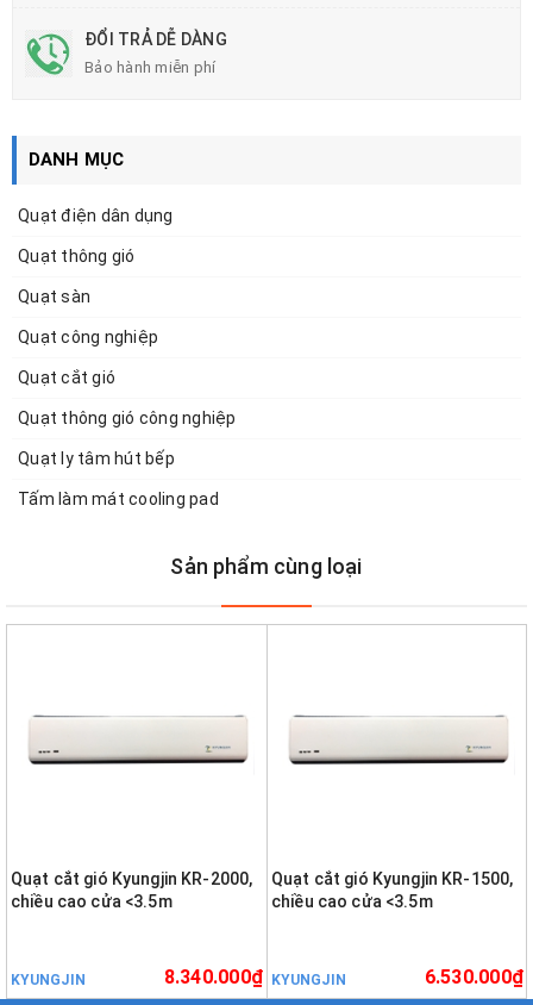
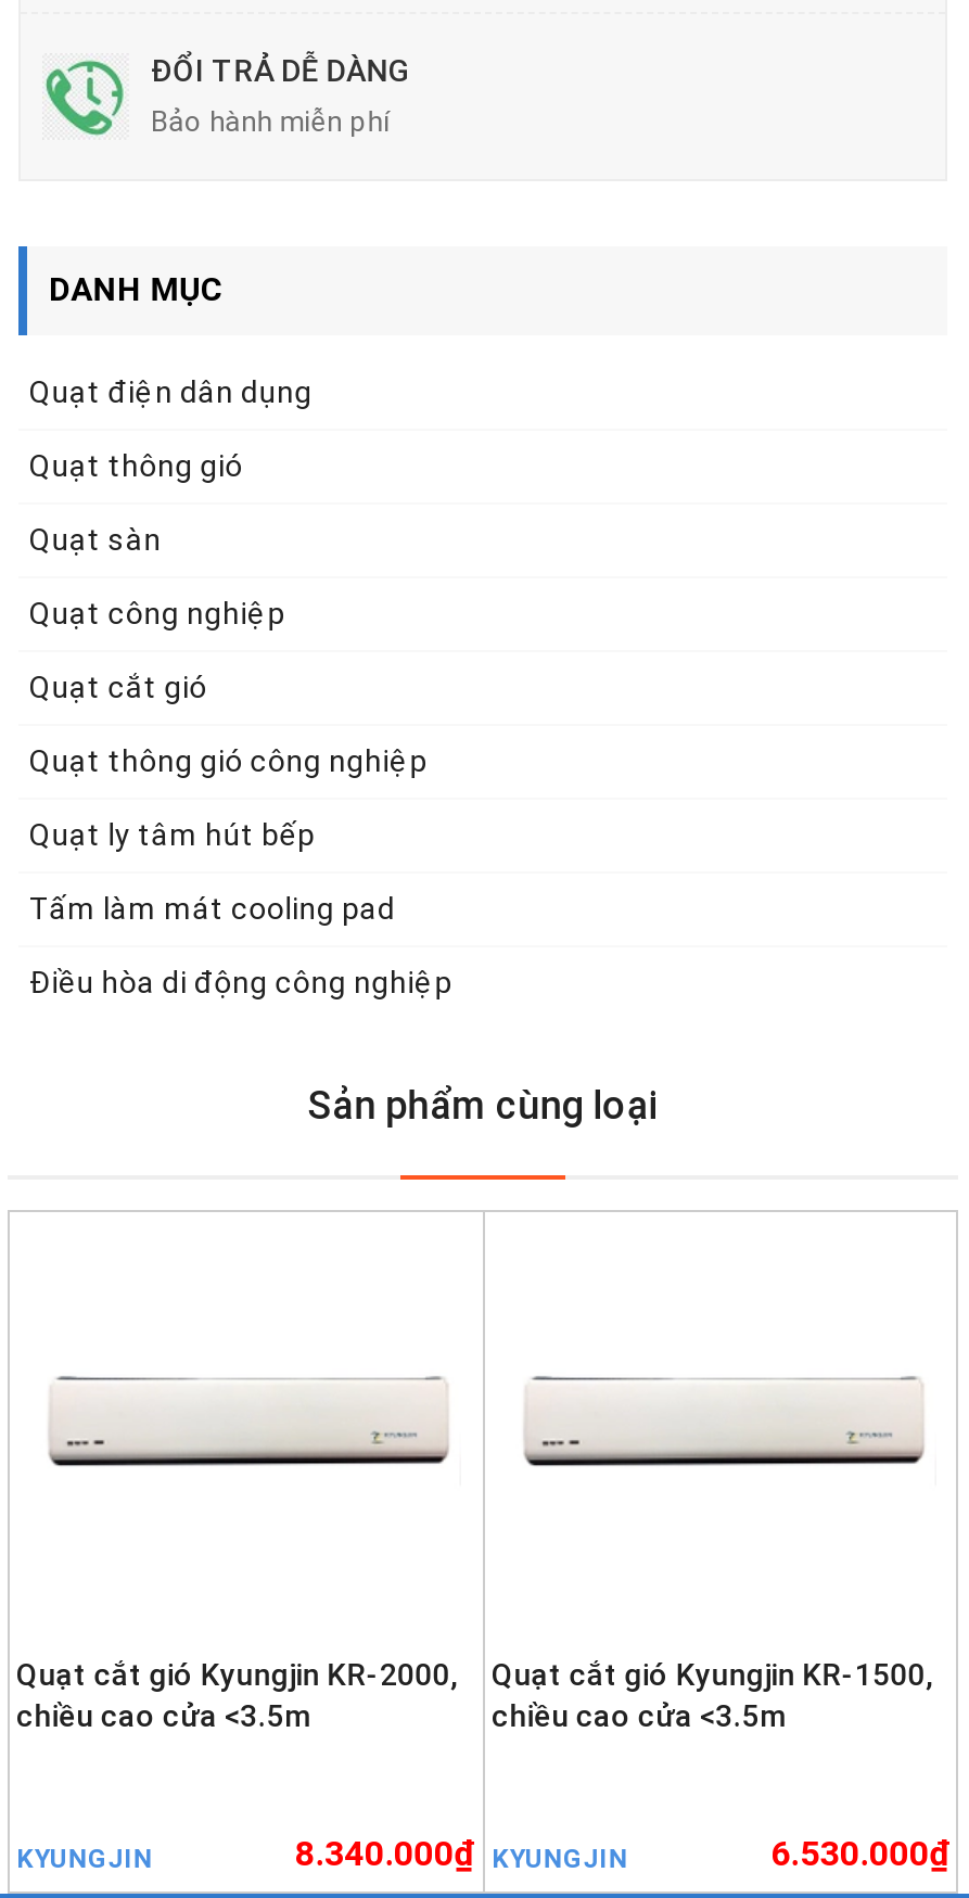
+ Điều hòa di động công nghiệp
